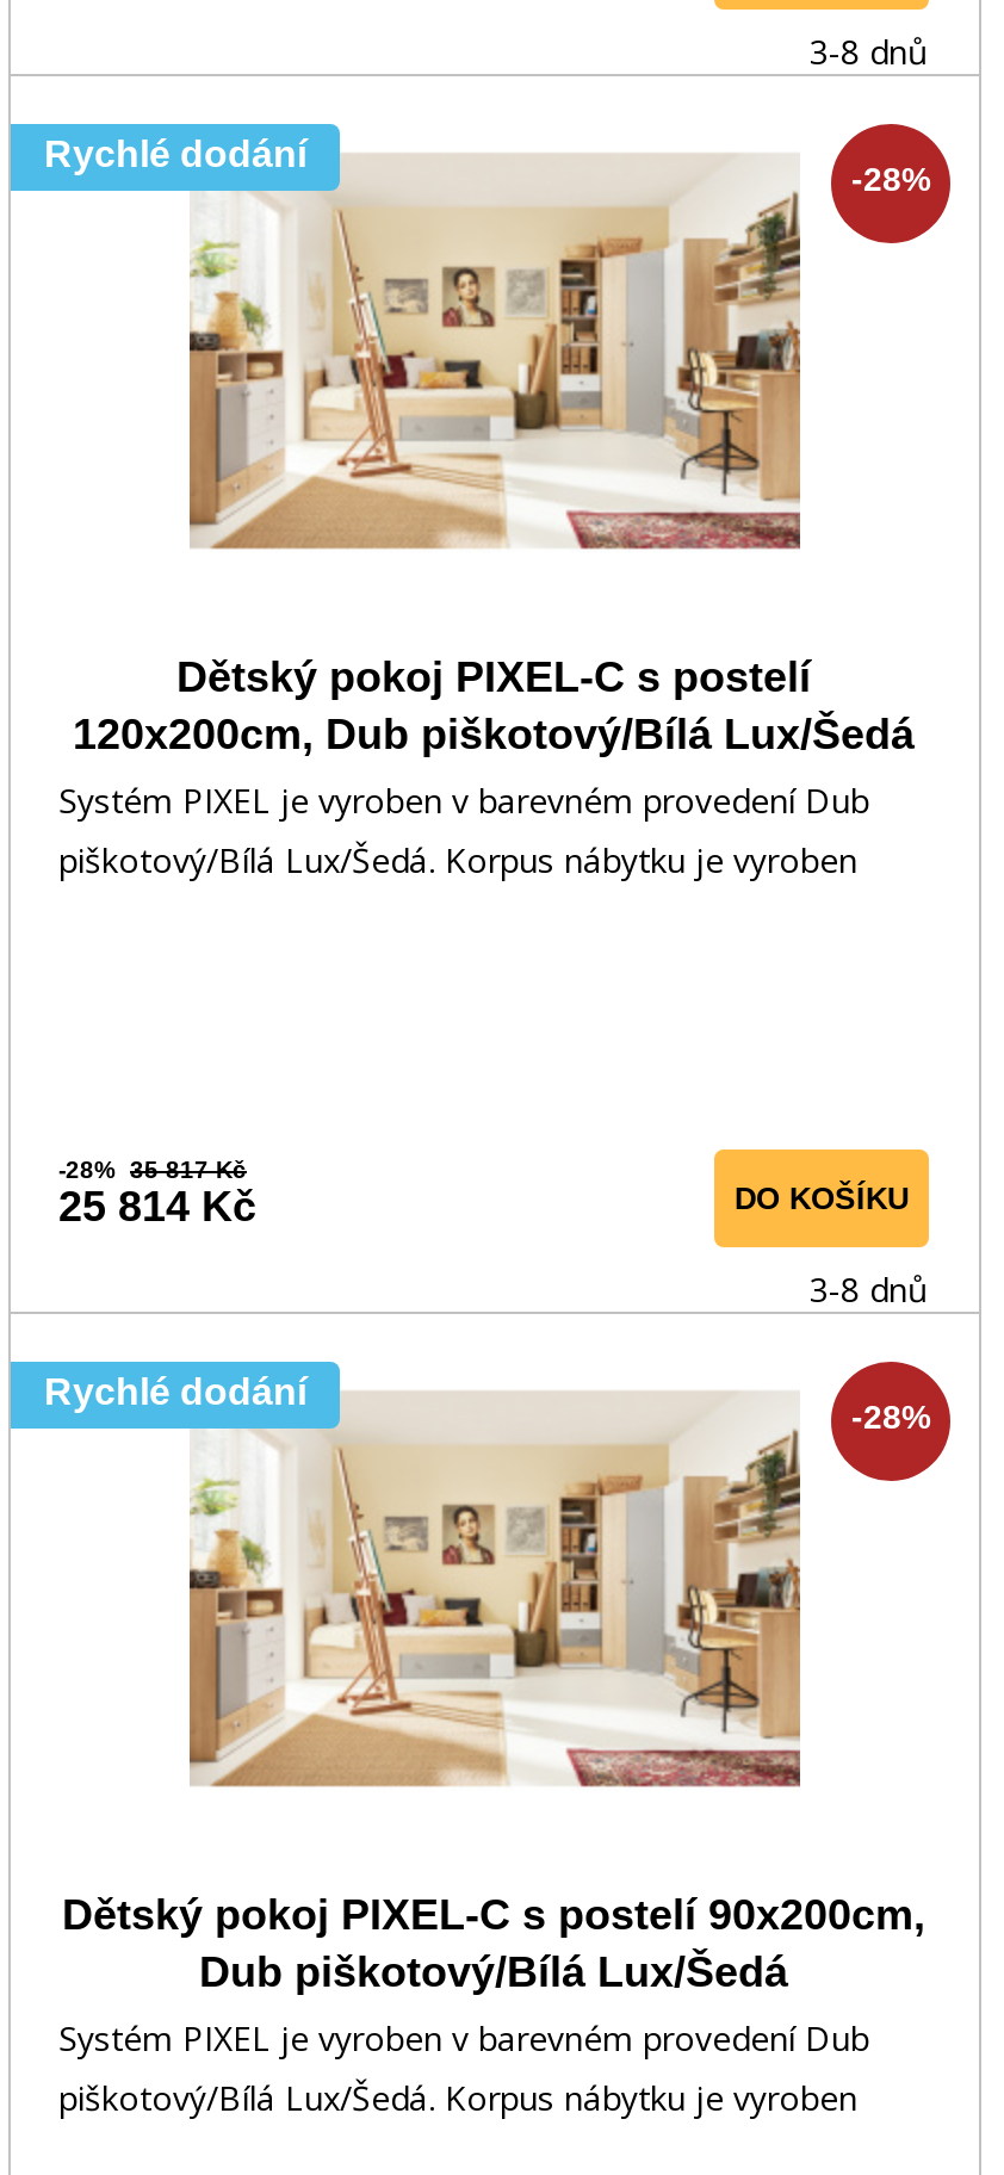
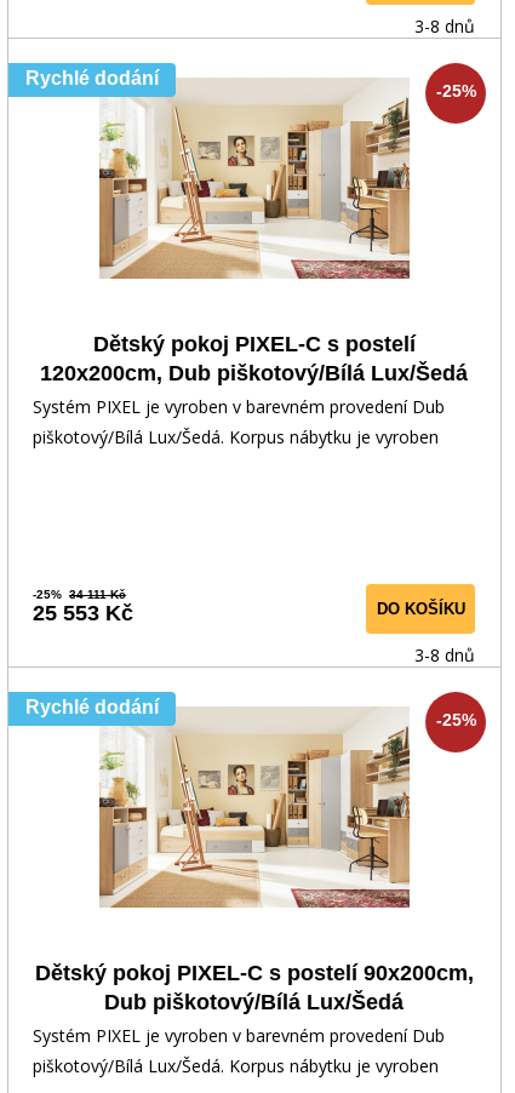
- -28%
+ -25%

- -28% 35 817 Kč
+ -25% 34 111 Kč

- 25 814 Kč
+ 25 553 Kč

- -28%
+ -25%
